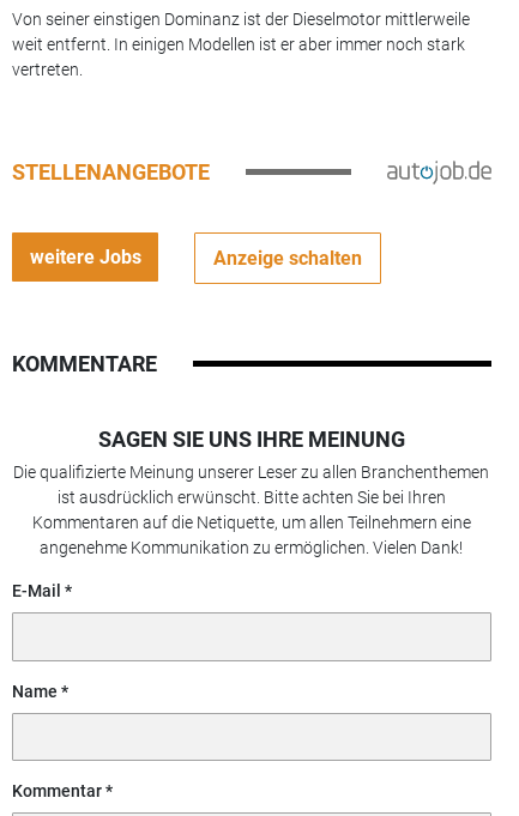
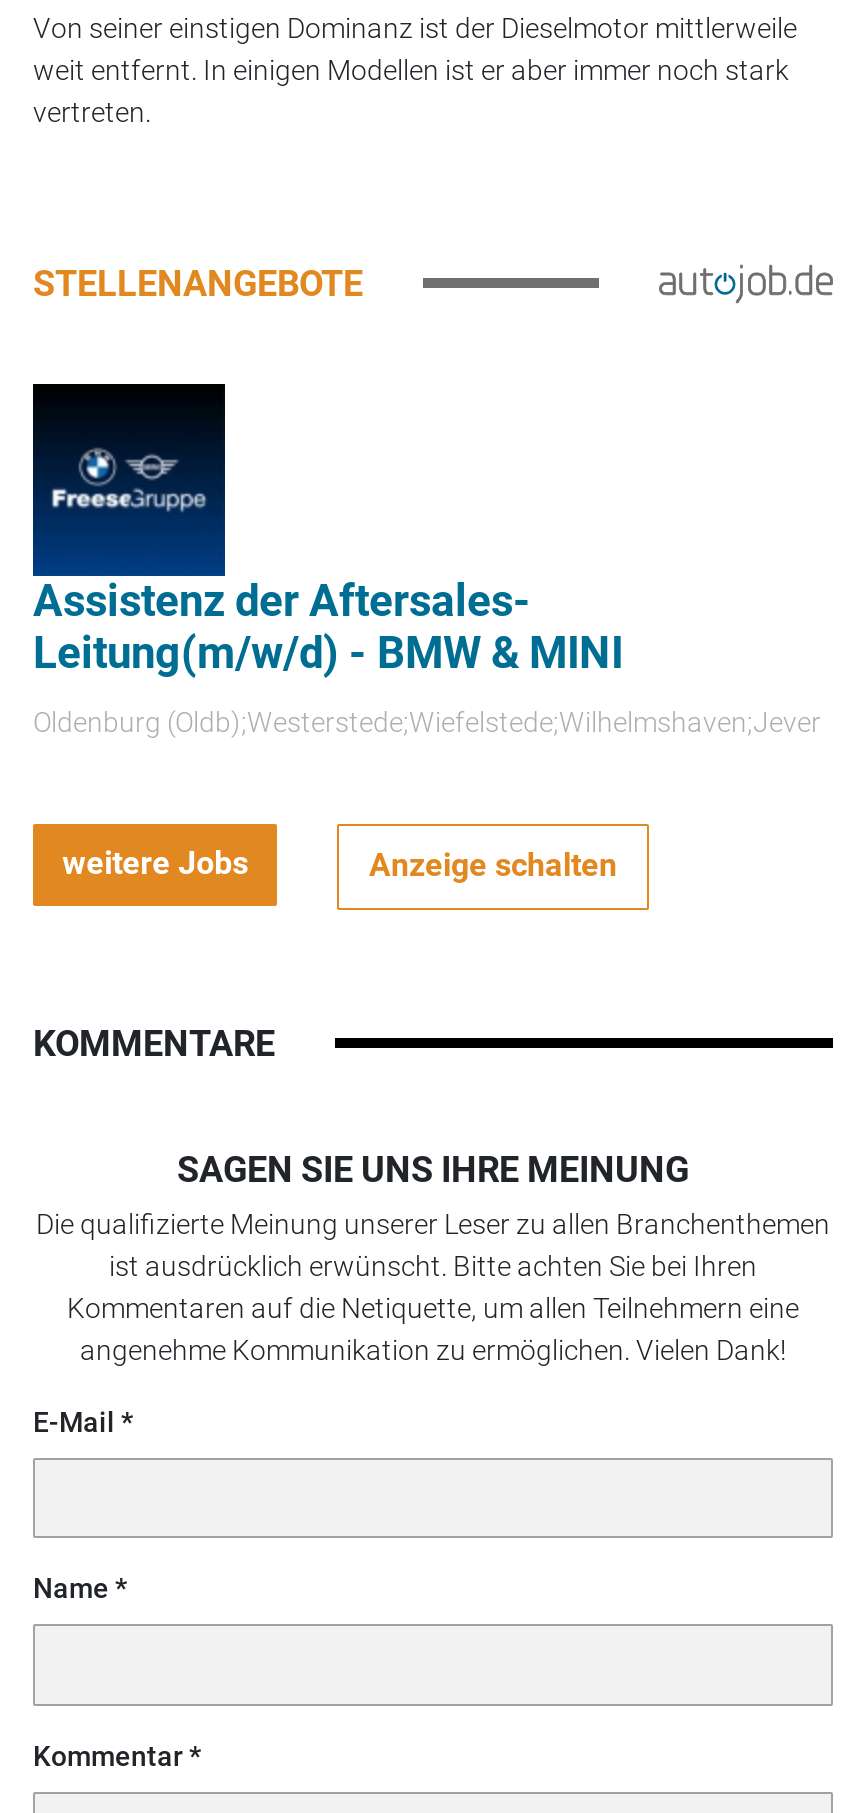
+ [image]
+ Assistenz der Aftersales-
+ Leitung(m/w/d) - BMW & MINI
+ Oldenburg (Oldb);Westerstede;Wiefelstede;Wilhelmshaven;Jever
